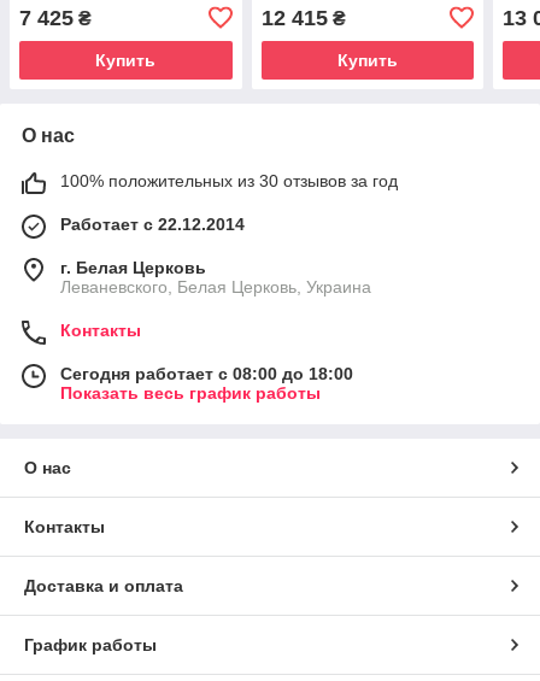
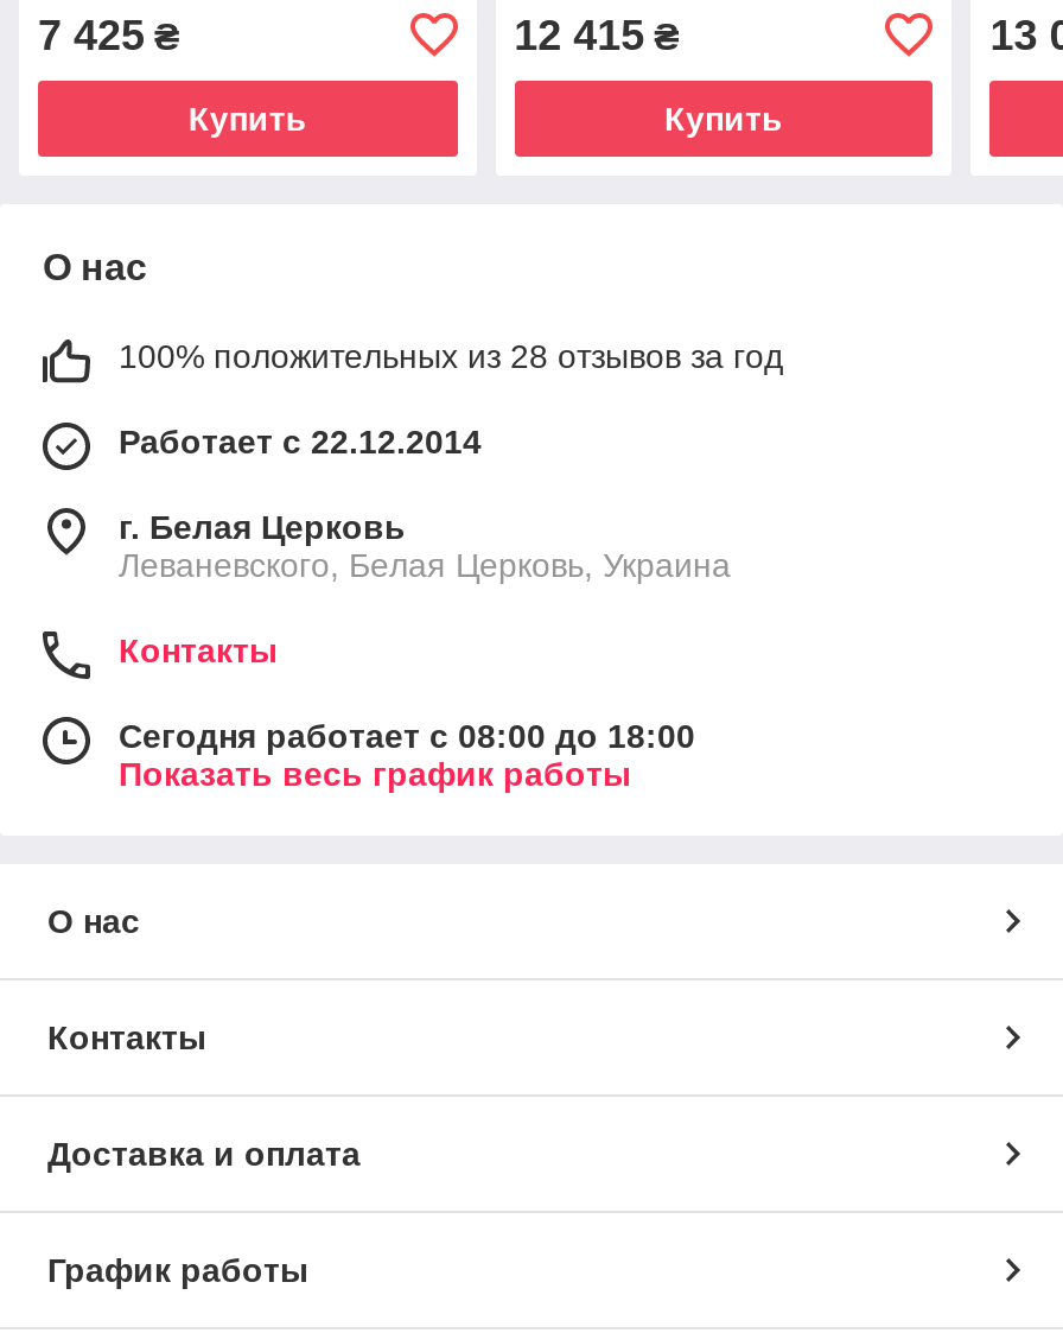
- 100% положительных из 30 отзывов за год
+ 100% положительных из 28 отзывов за год
